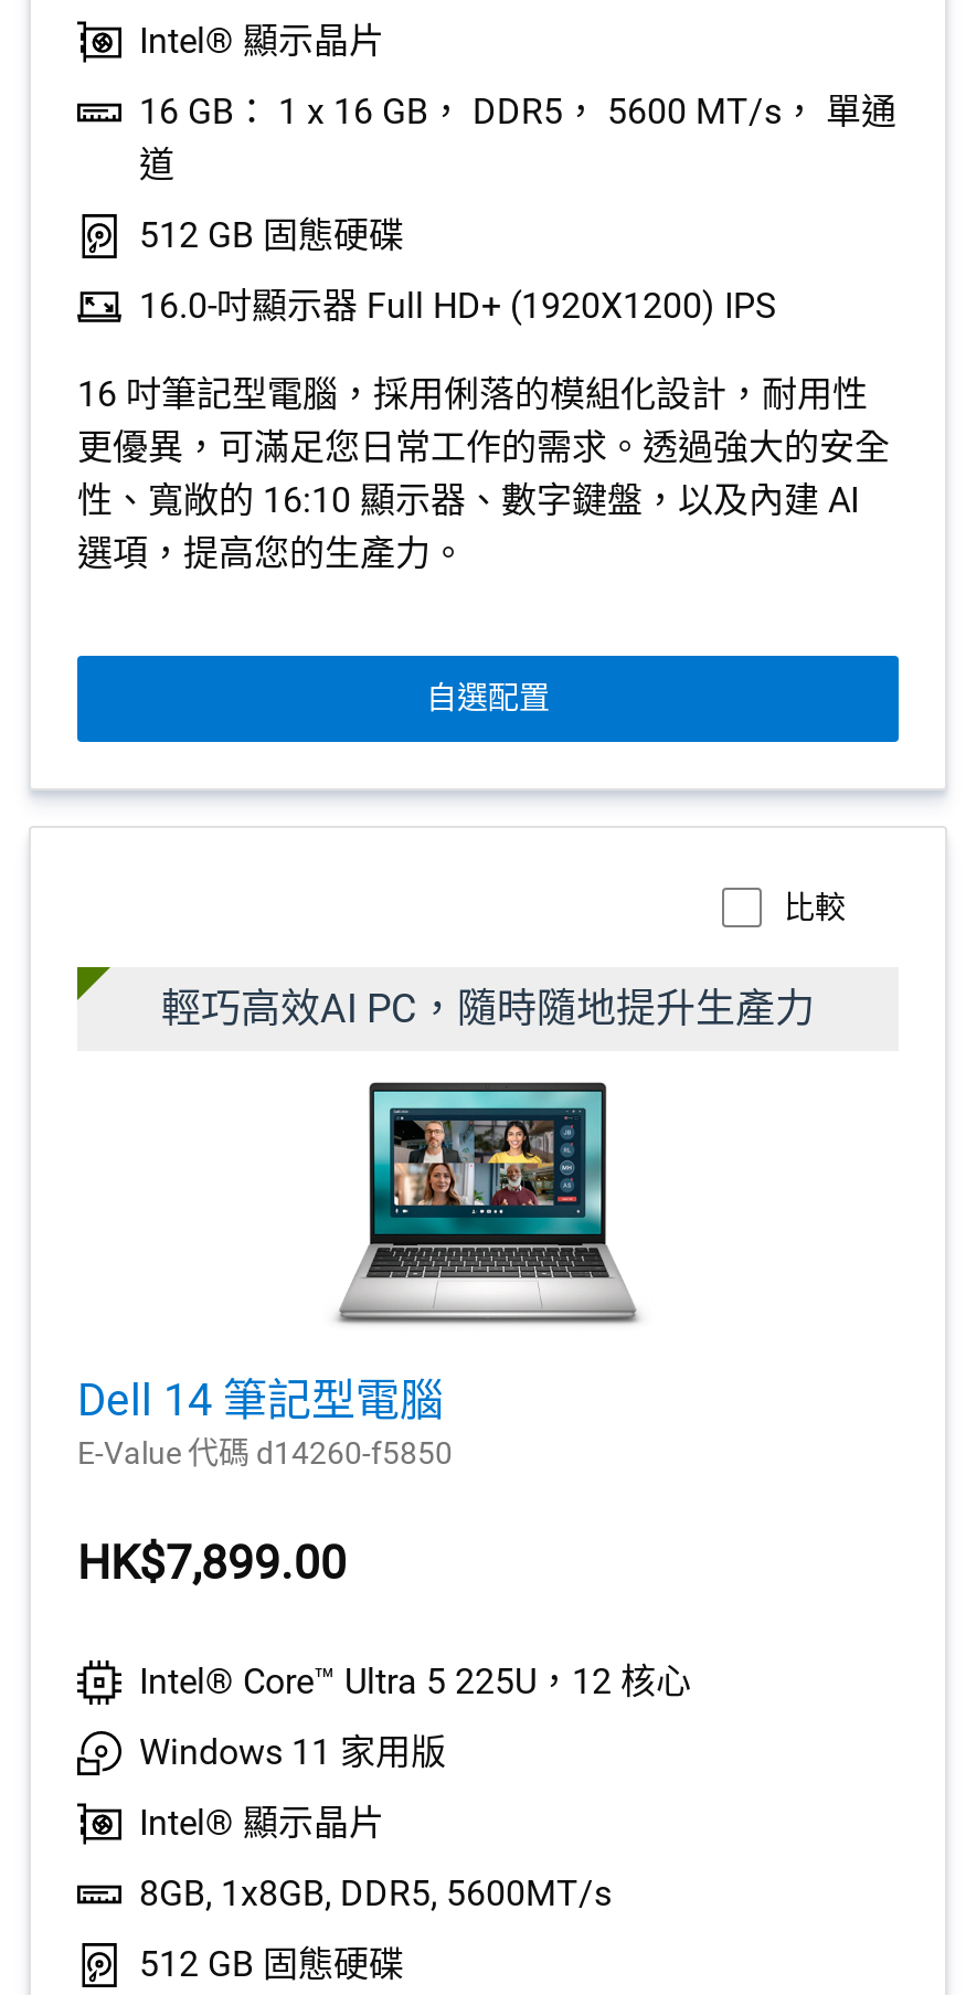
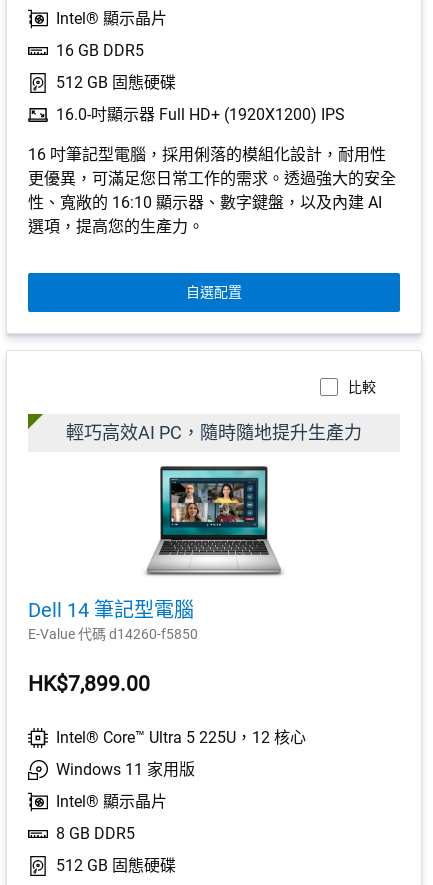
- 16 GB： 1 x 16 GB， DDR5， 5600 MT/s， 單通
- 道
+ 16 GB DDR5

- 8GB, 1x8GB, DDR5, 5600MT/s
+ 8 GB DDR5
